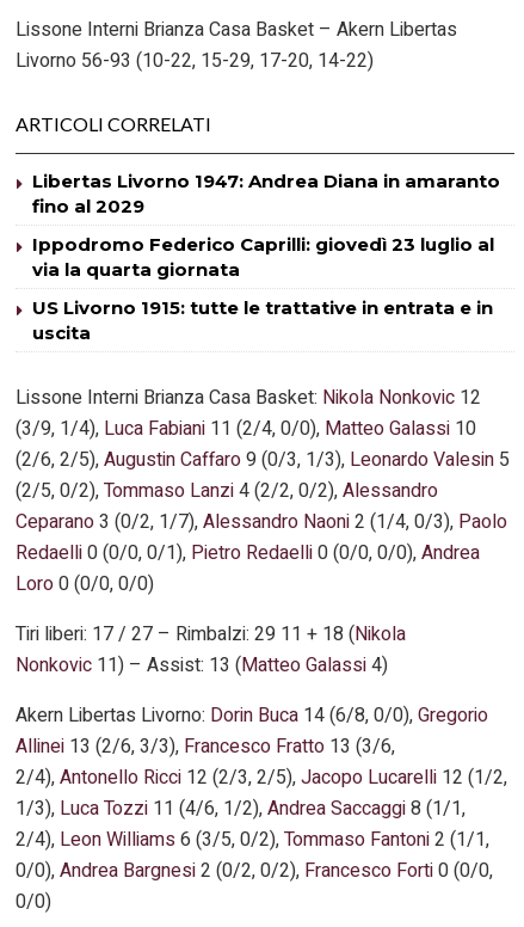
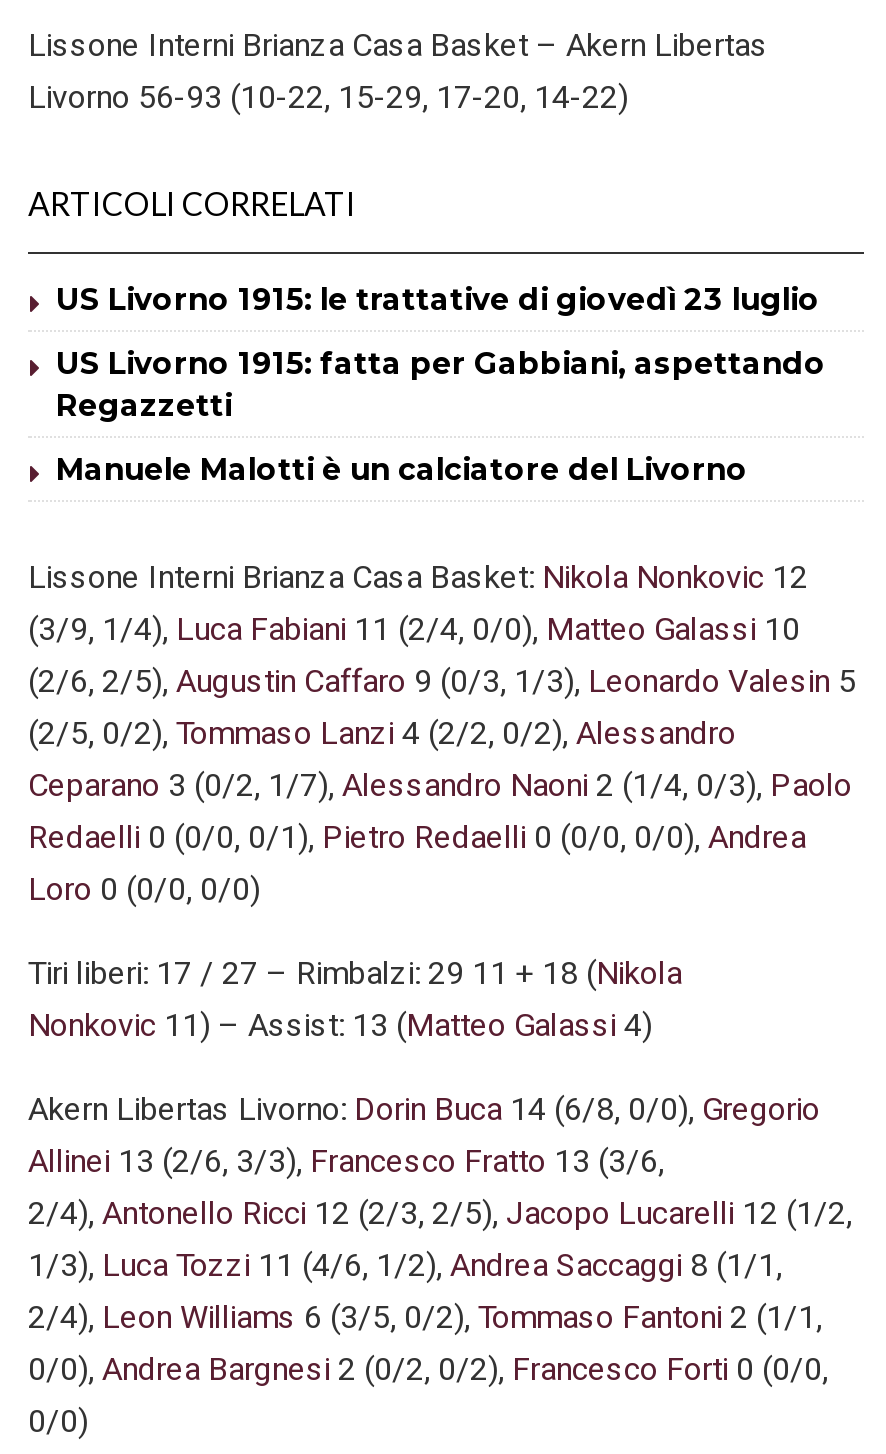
- Libertas Livorno 1947: Andrea Diana in amaranto
- fino al 2029
+ US Livorno 1915: le trattative di giovedì 23 luglio

- Ippodromo Federico Caprilli: giovedì 23 luglio al
- via la quarta giornata
+ US Livorno 1915: fatta per Gabbiani, aspettando
+ Regazzetti

- US Livorno 1915: tutte le trattative in entrata e in
- uscita
+ Manuele Malotti è un calciatore del Livorno
